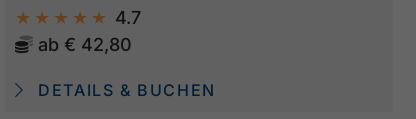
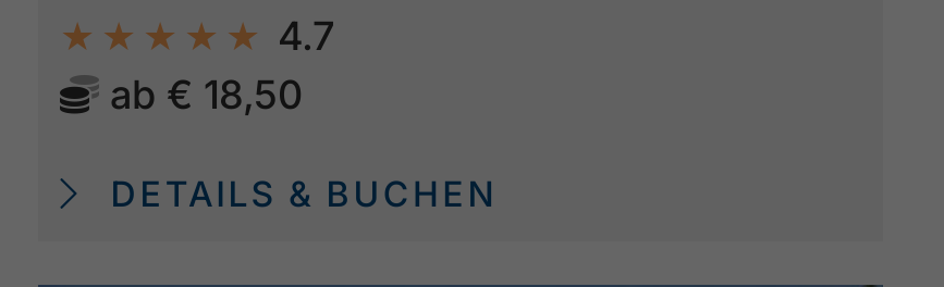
- ab € 42,80
+ ab € 18,50
